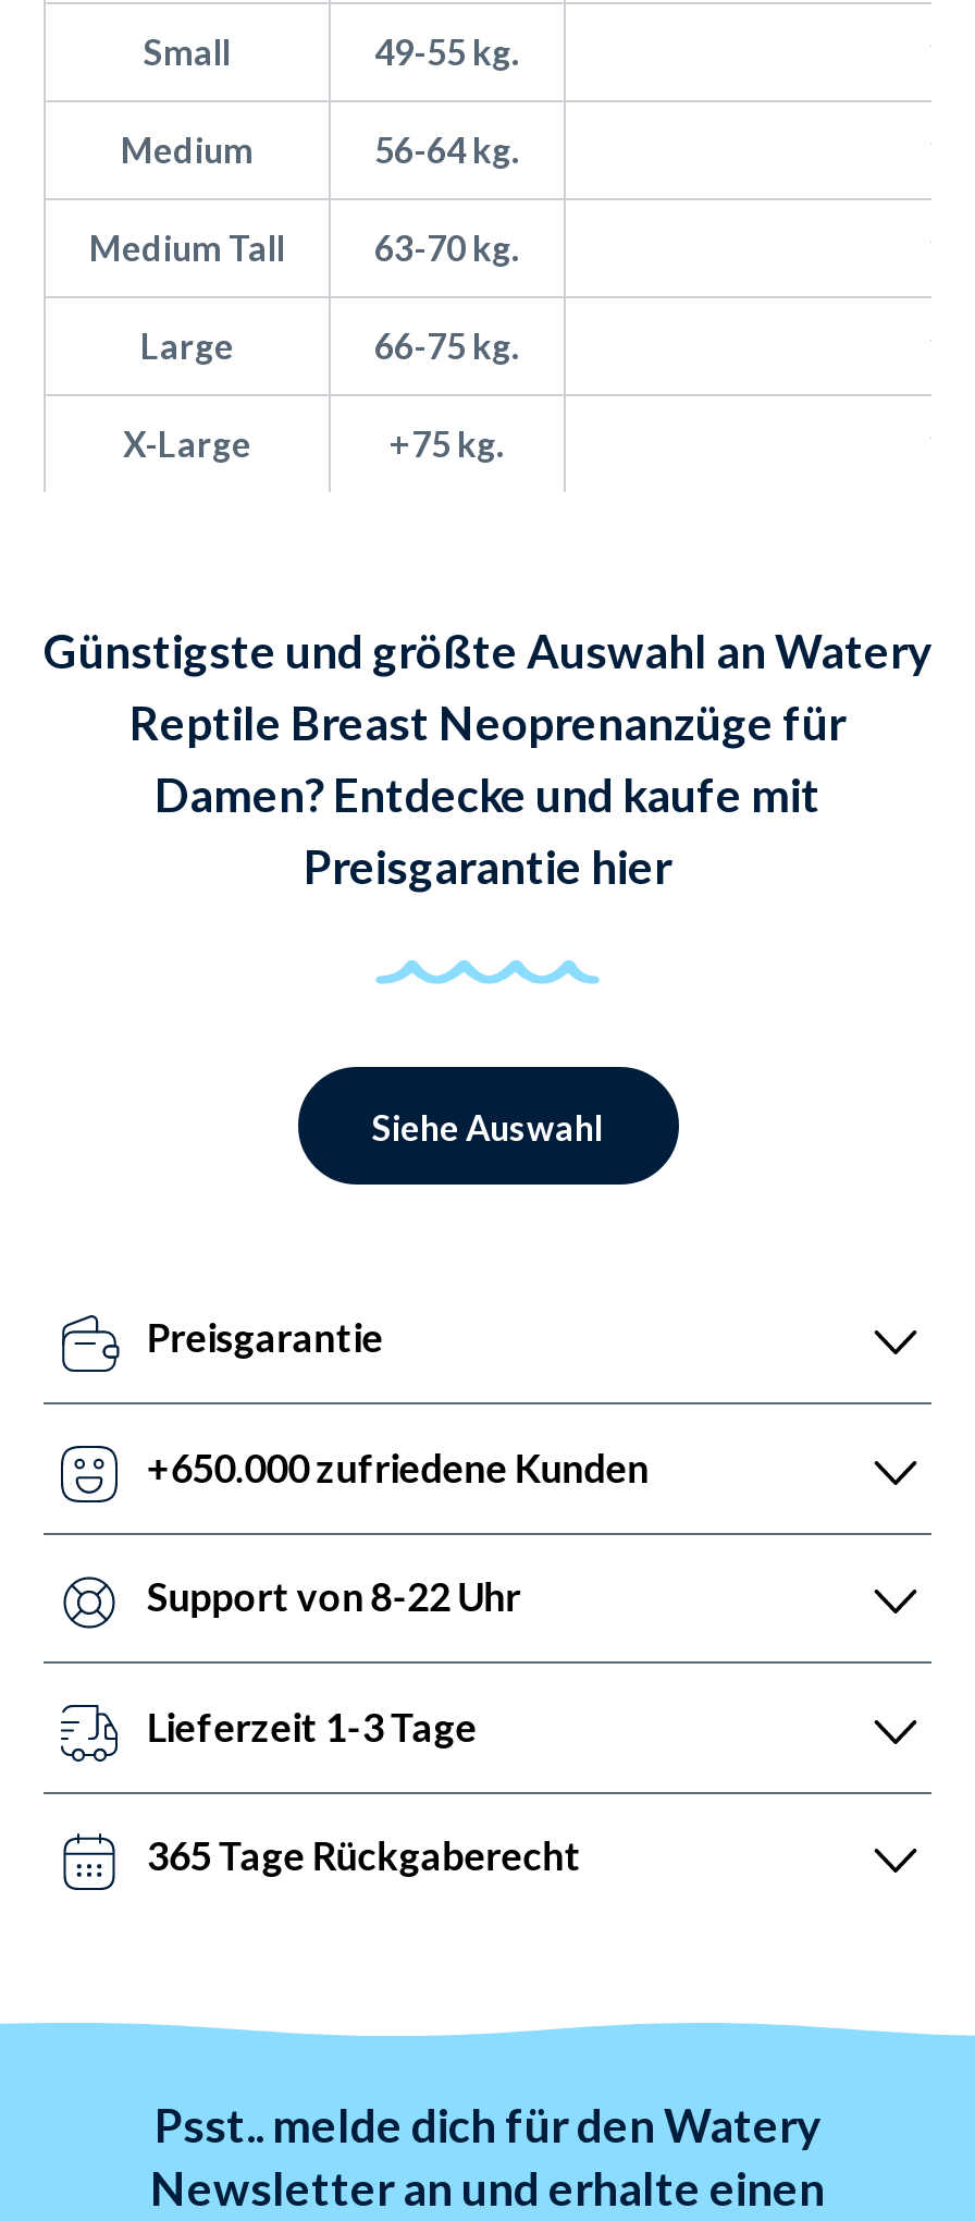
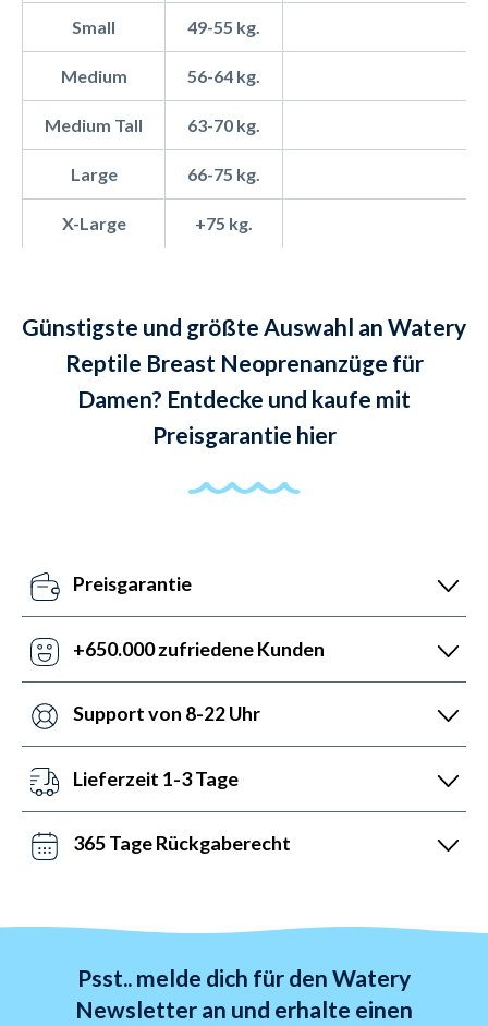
- Siehe Auswahl
